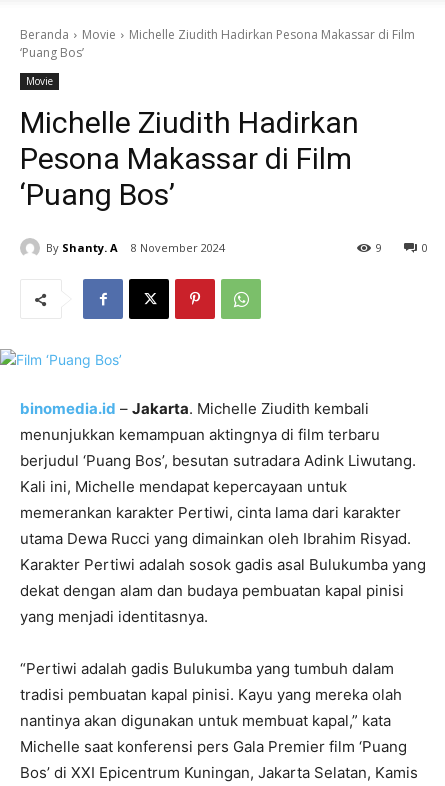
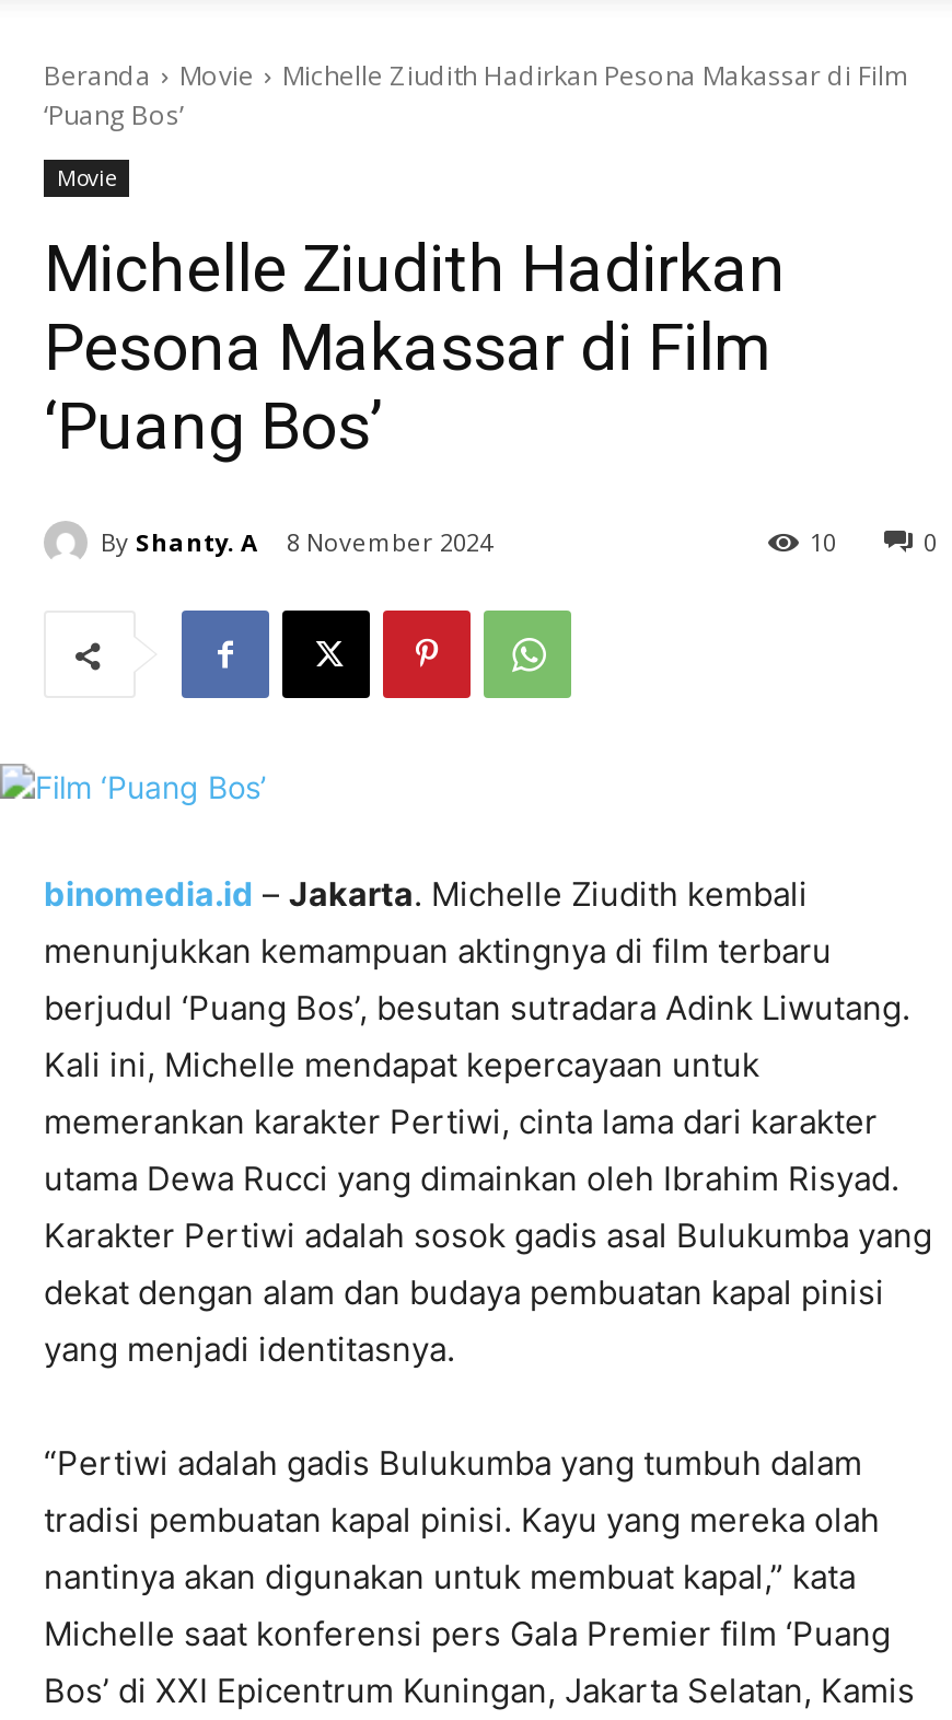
- 9
+ 10
